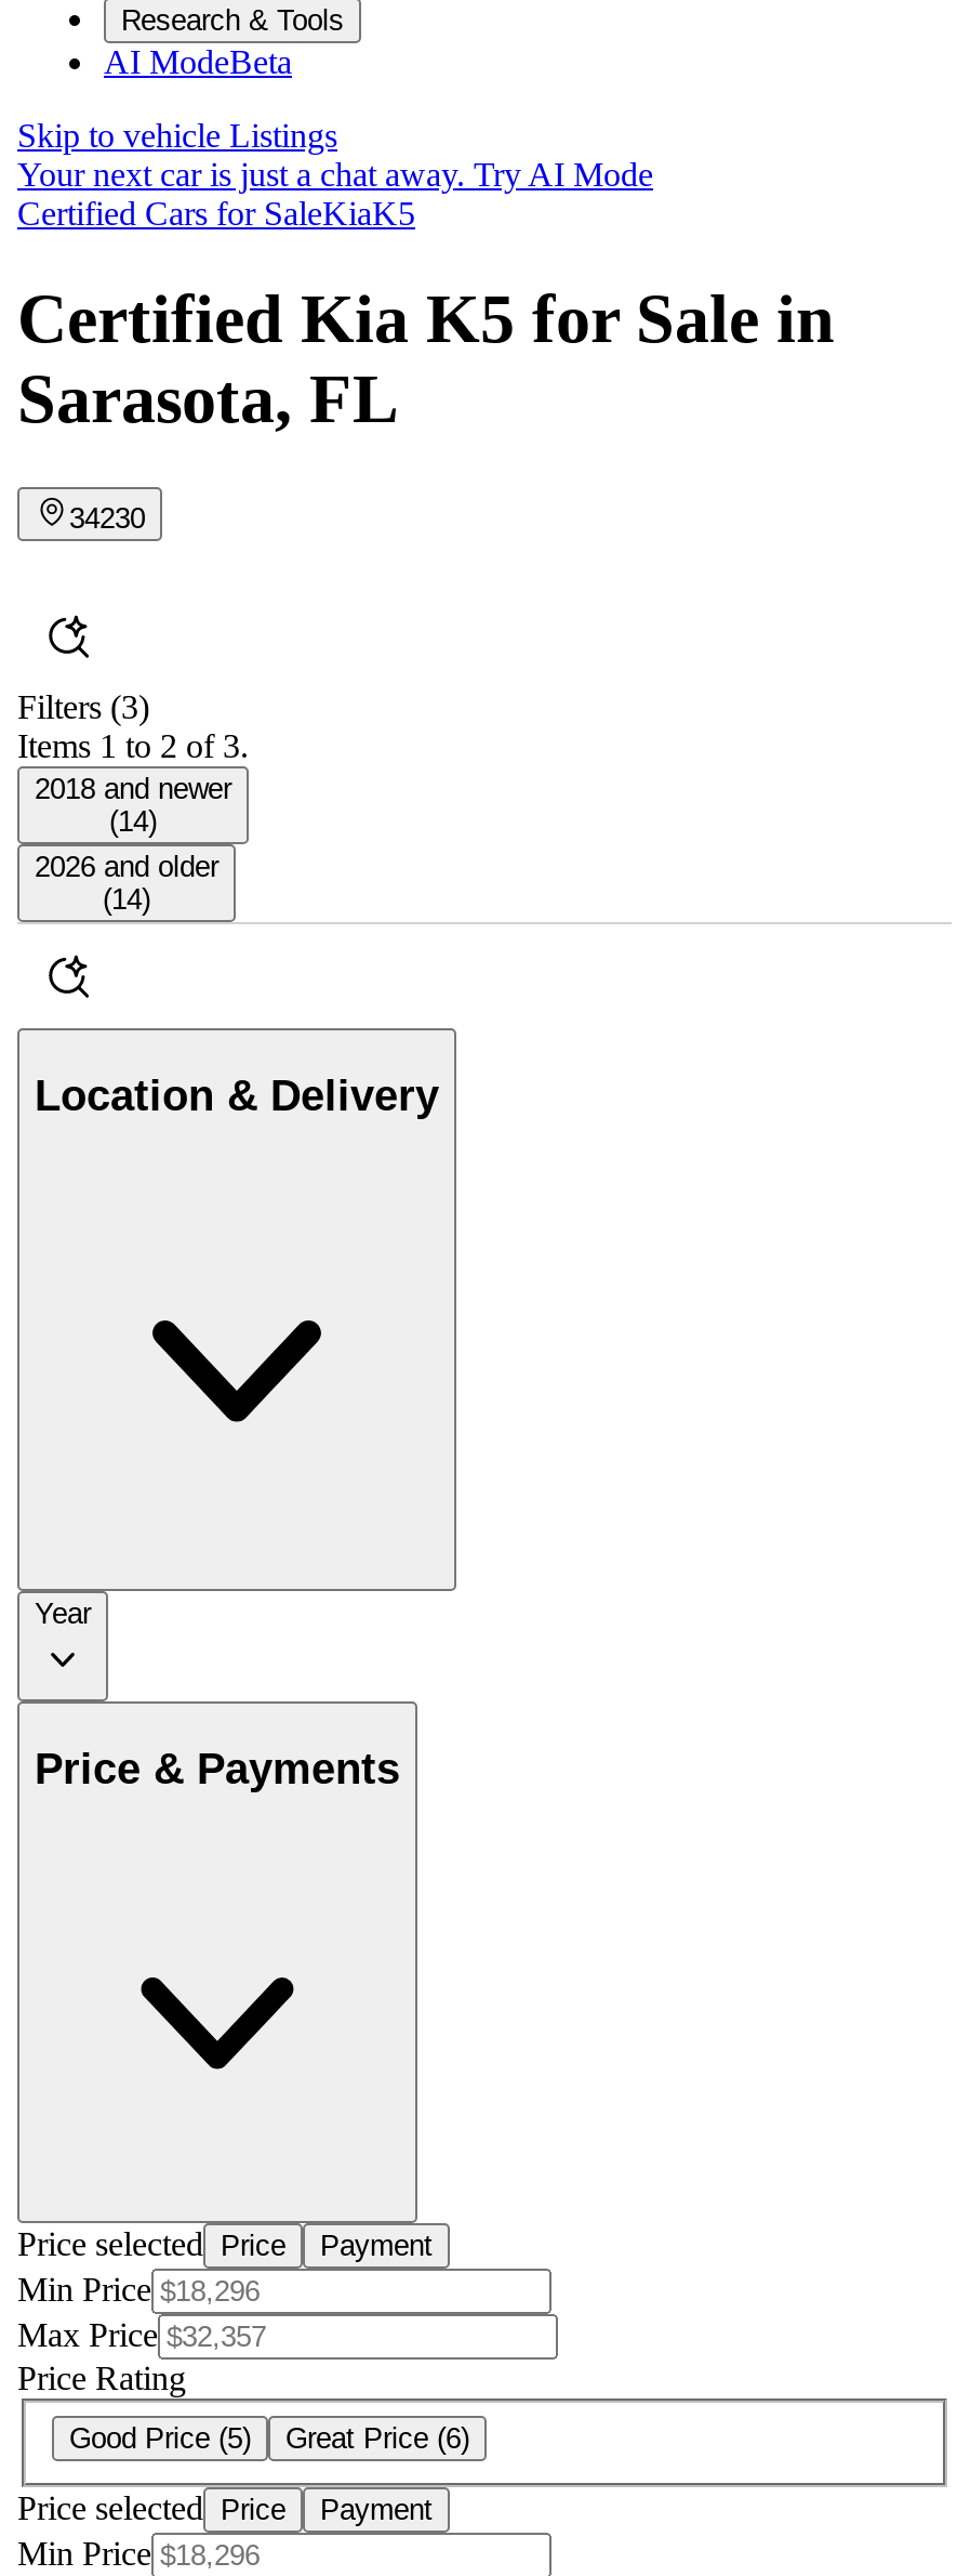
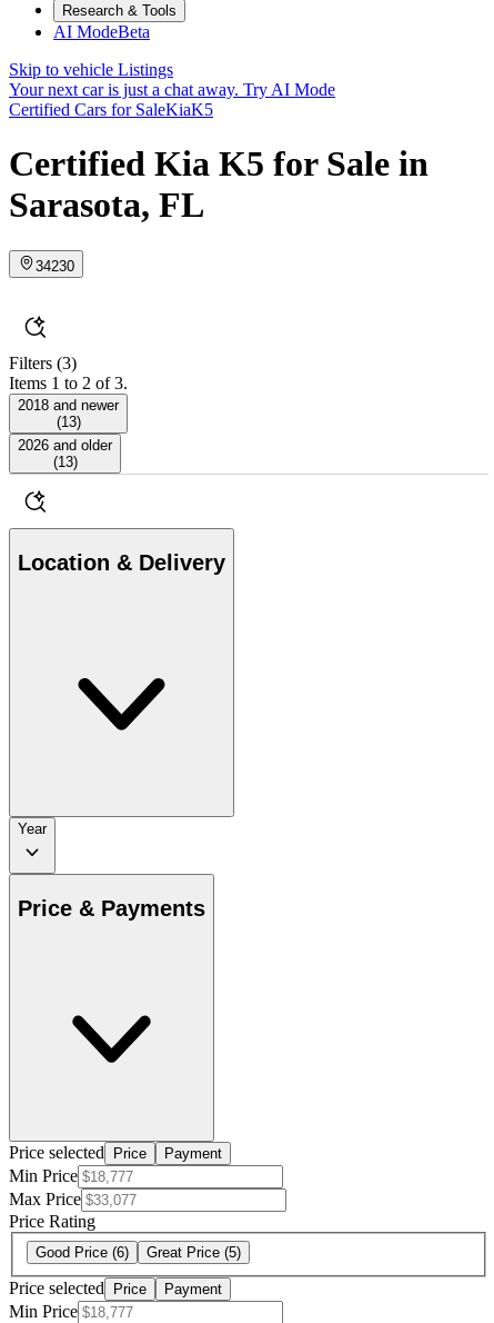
- (14)
+ (13)

- (14)
+ (13)

- Good Price (5)
+ Good Price (6)

- Great Price (6)
+ Great Price (5)
